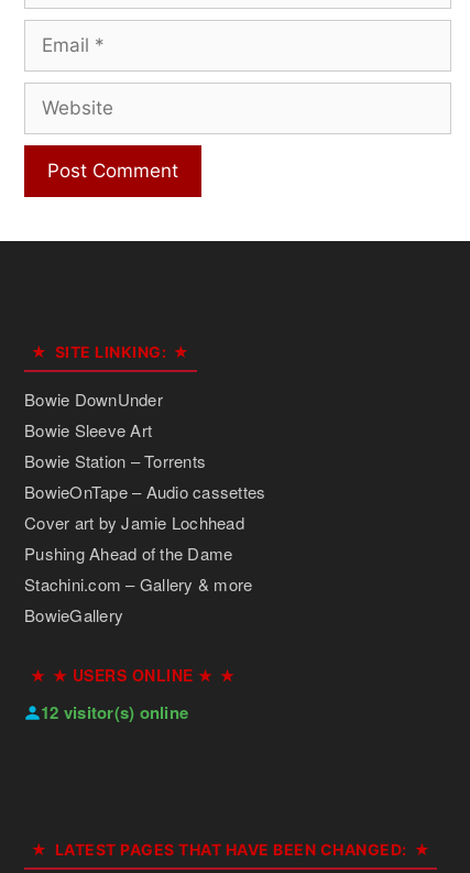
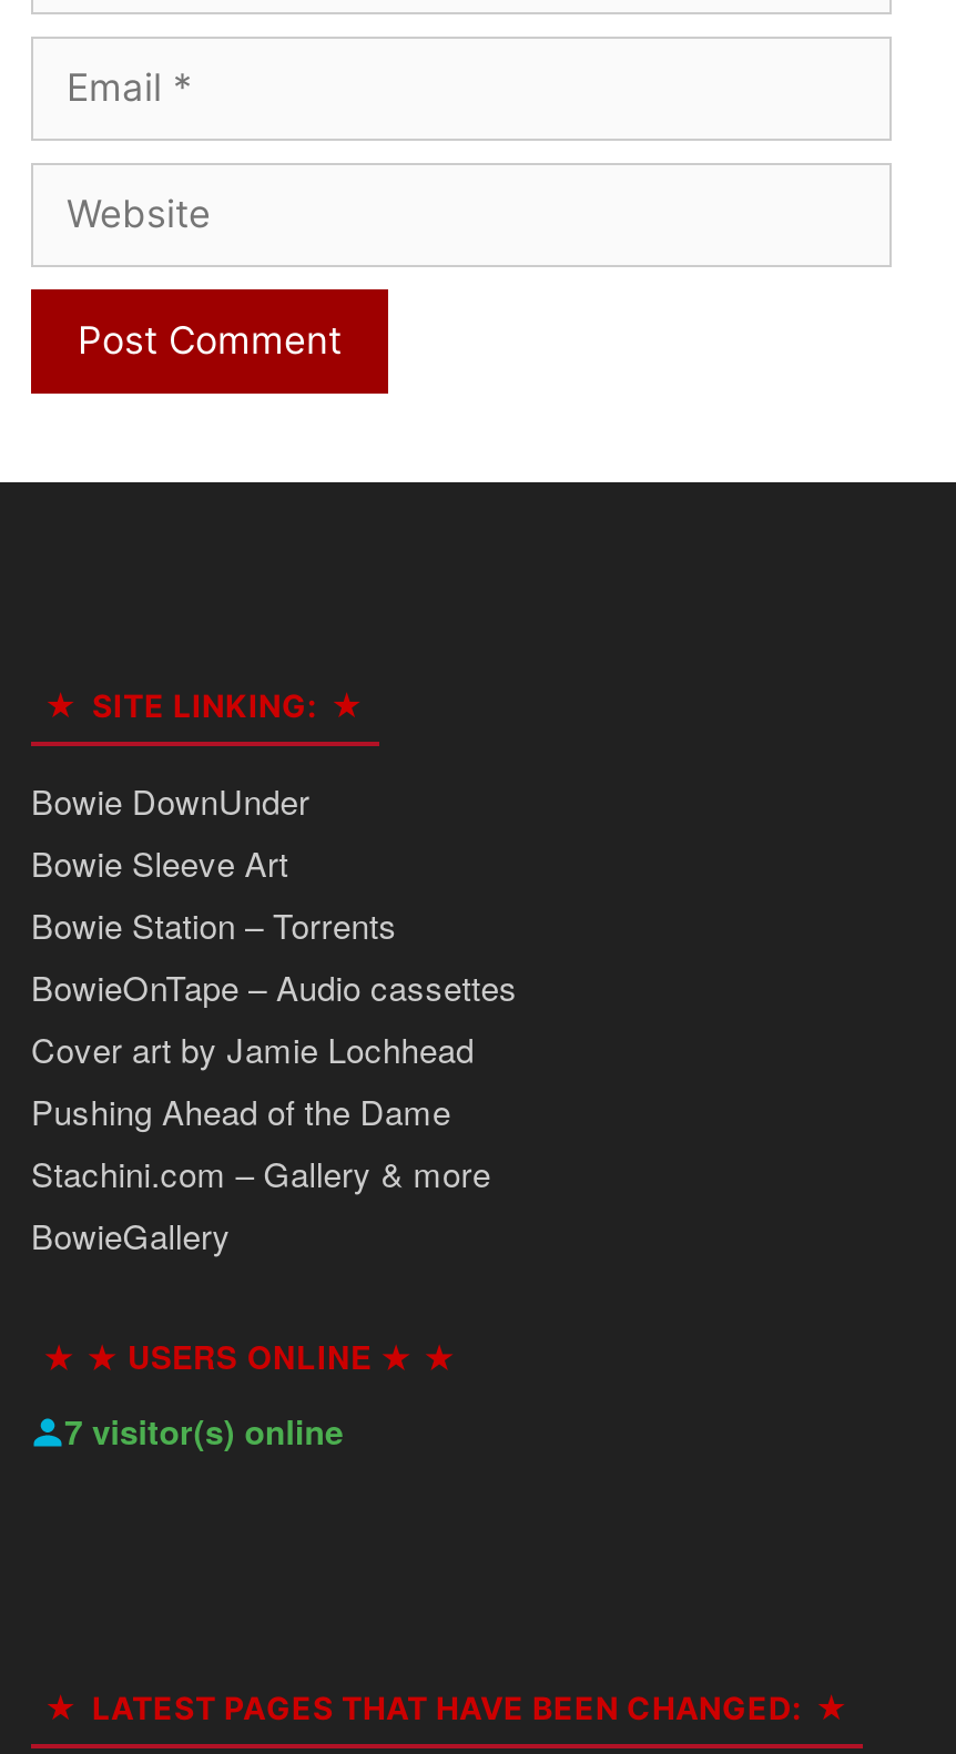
- 12 visitor(s) online
+ 7 visitor(s) online
